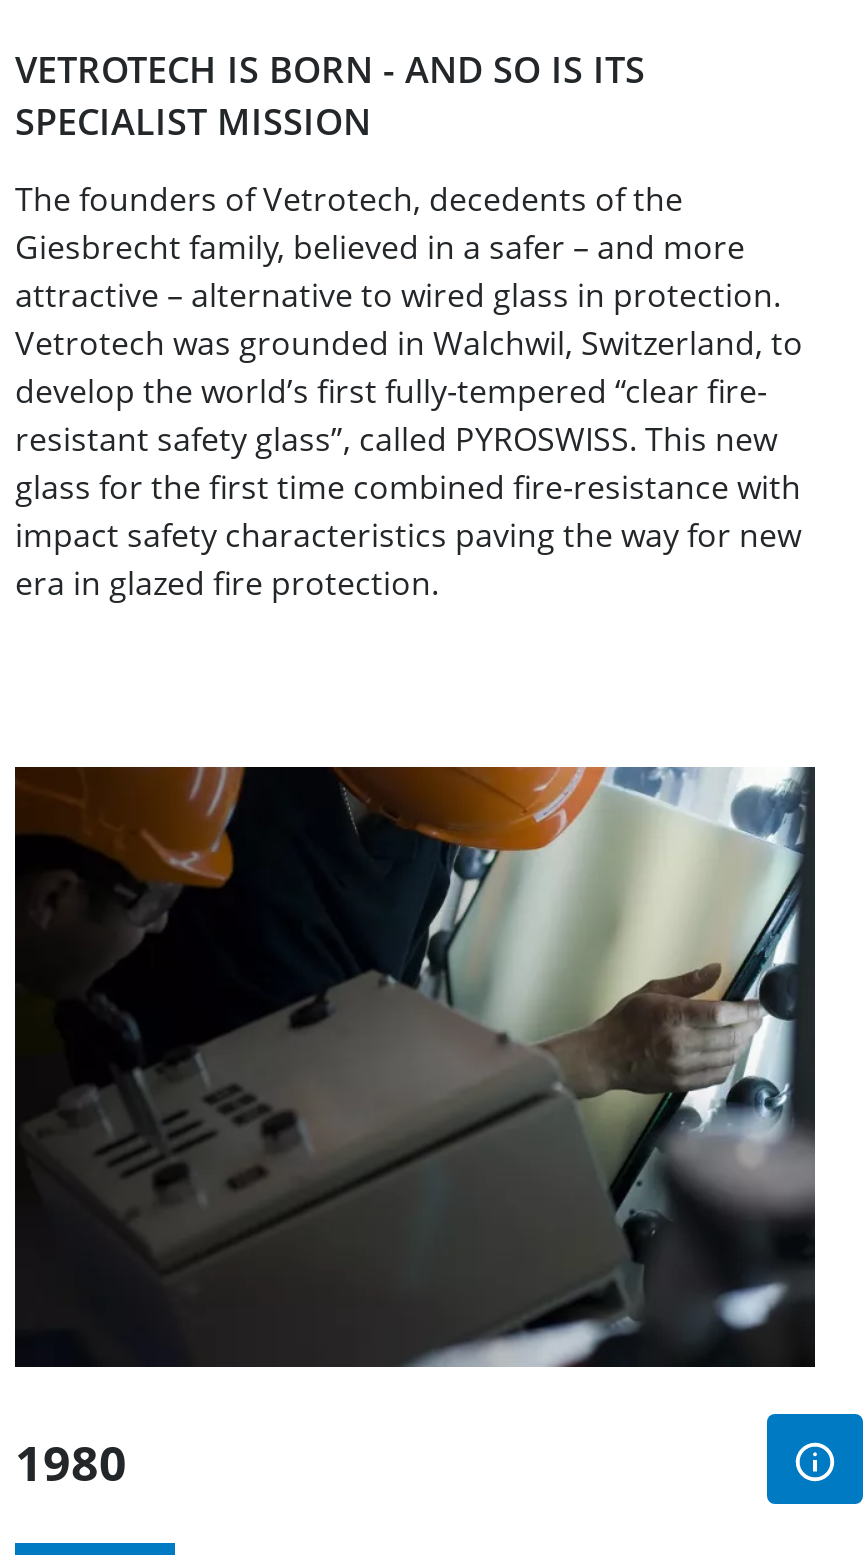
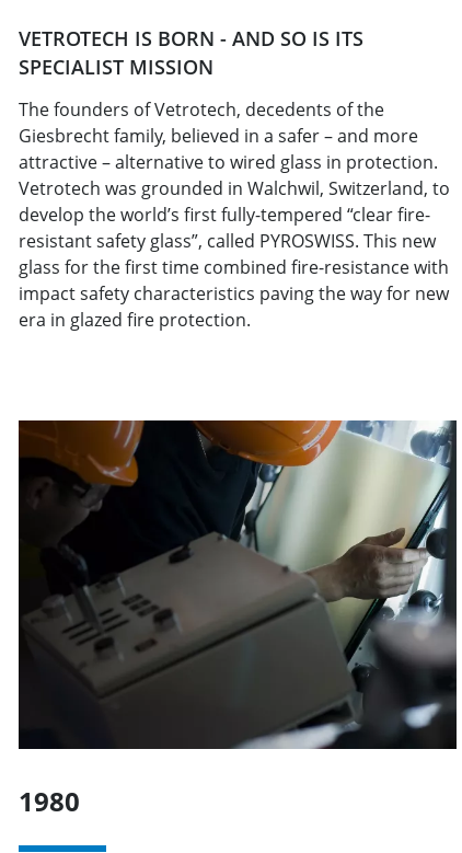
- [image]
